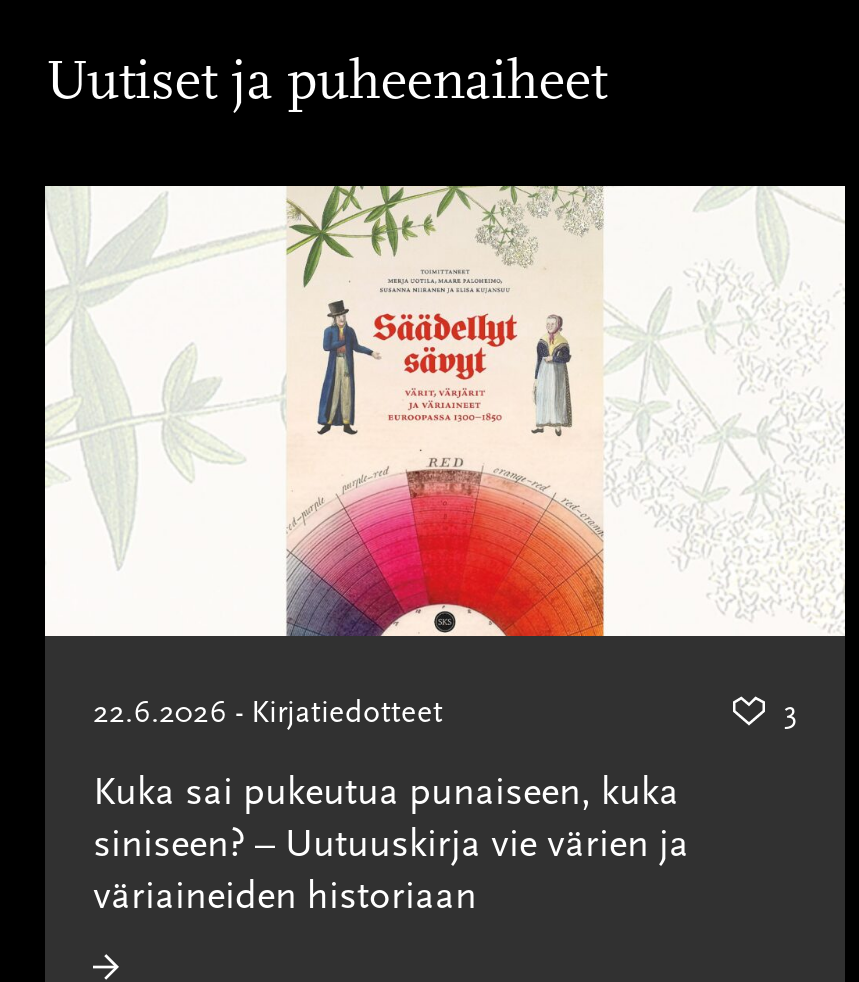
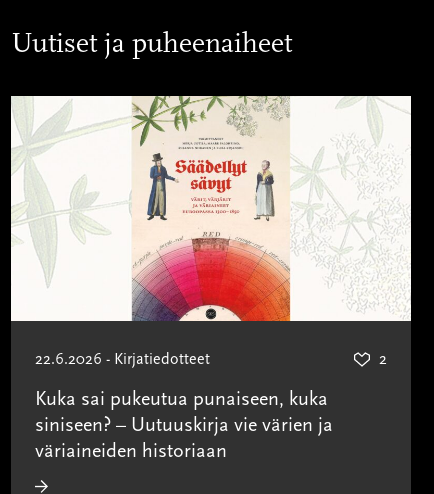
- 3
+ 2
